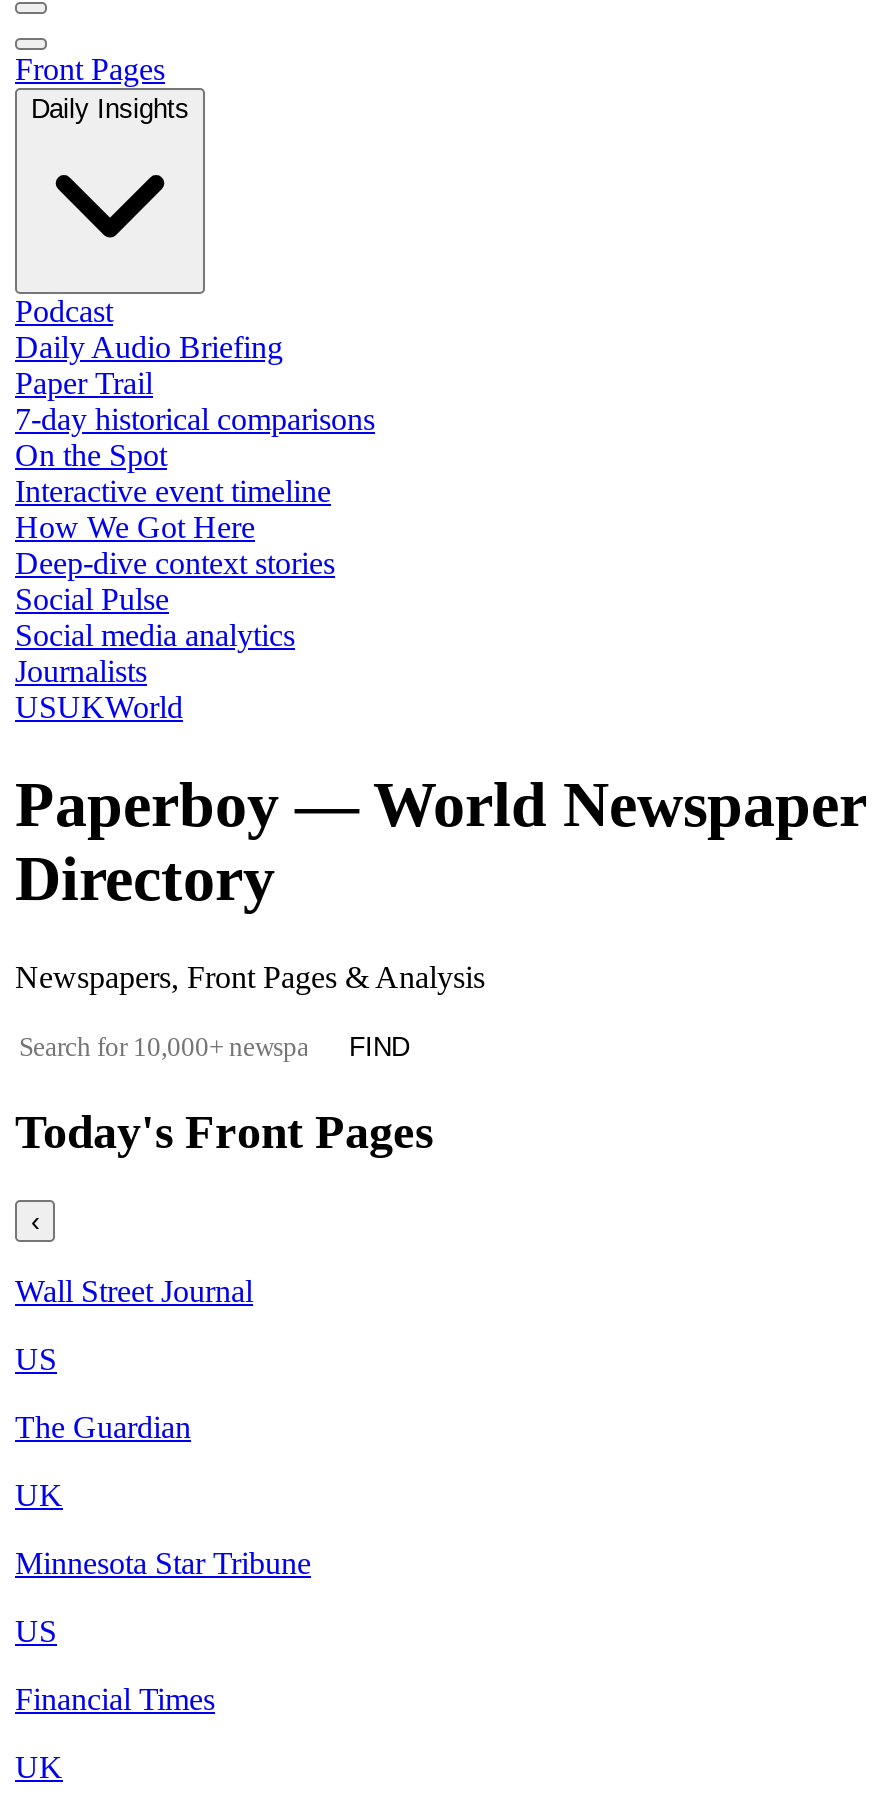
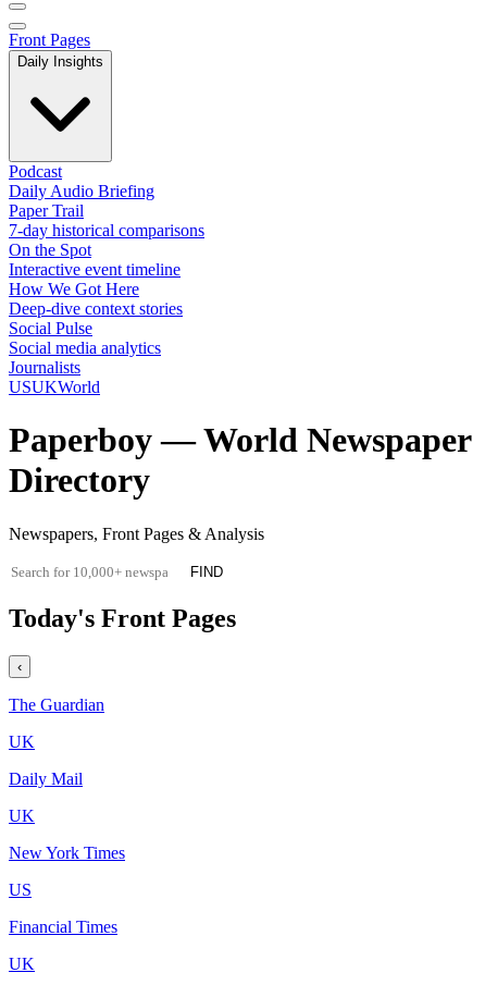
- Wall Street Journal
- US

moved up: The Guardian | UK

- Minnesota Star Tribune
+ Daily Mail
+ UK
+ New York Times
